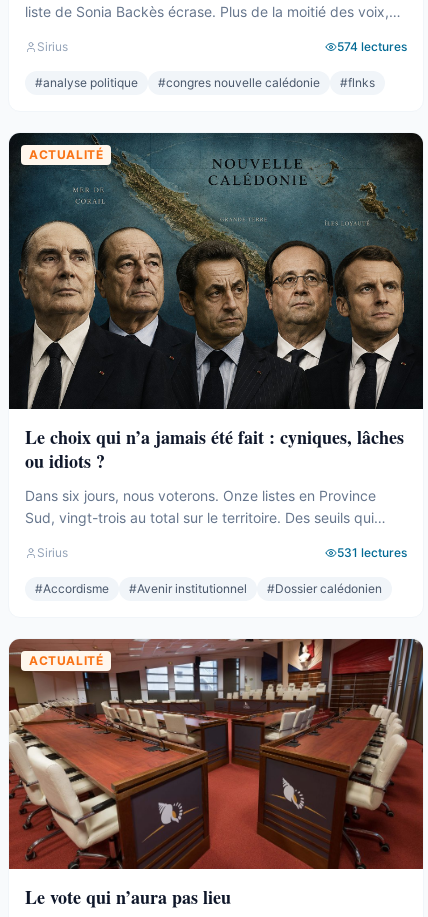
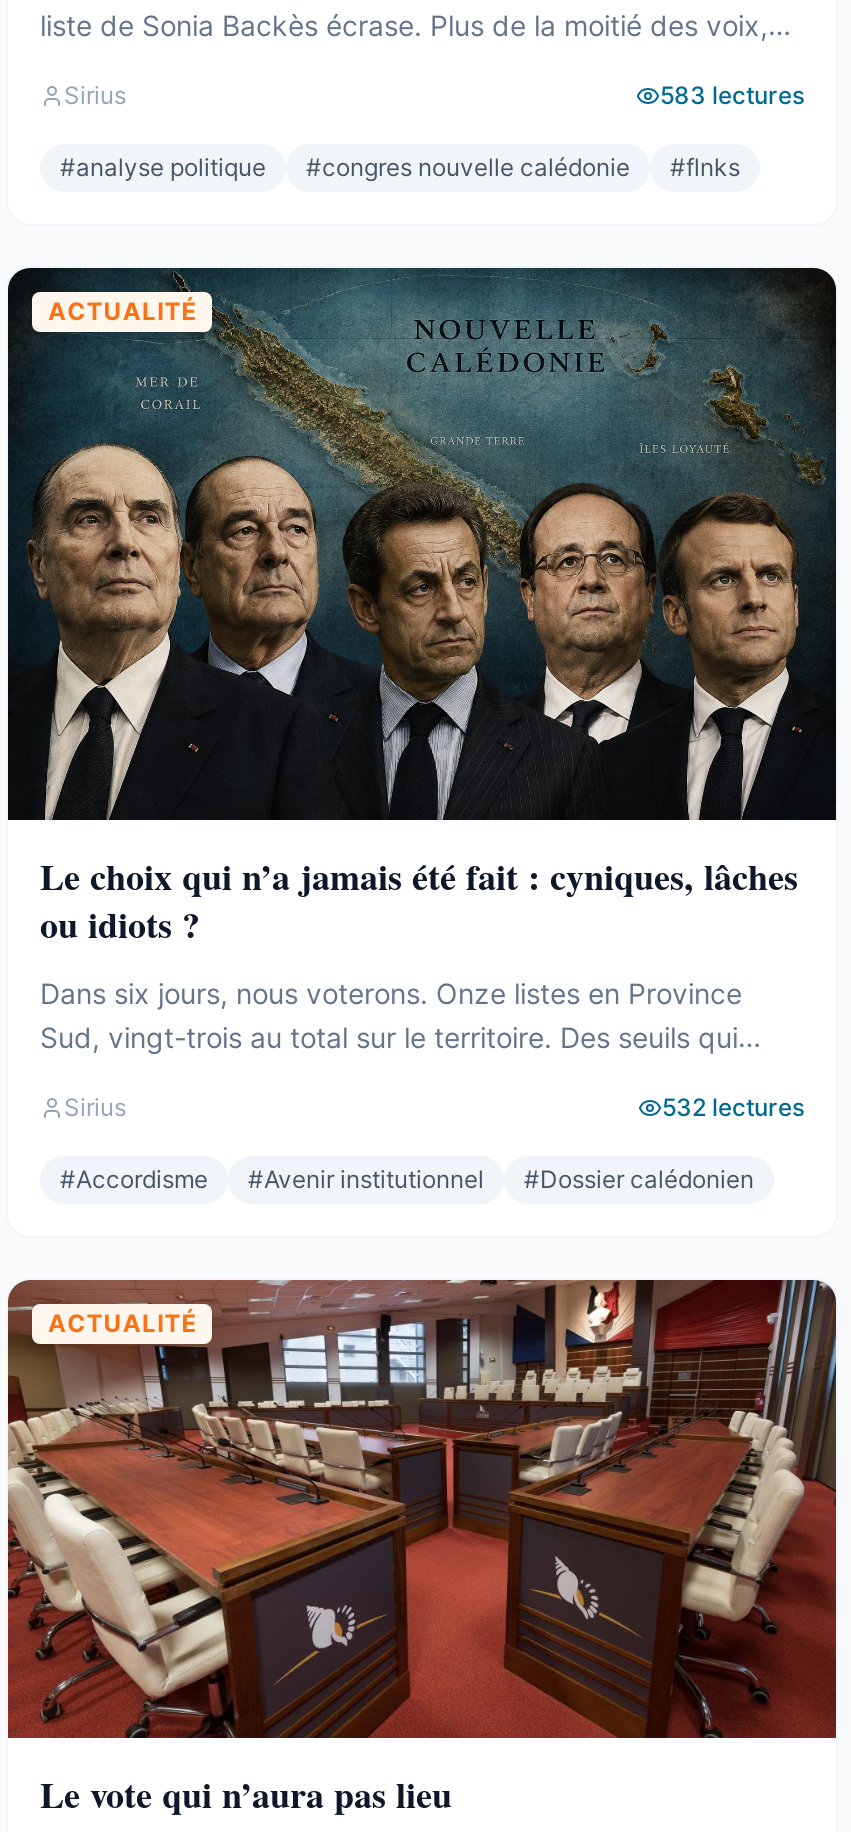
- 574 lectures
+ 583 lectures

- 531 lectures
+ 532 lectures
